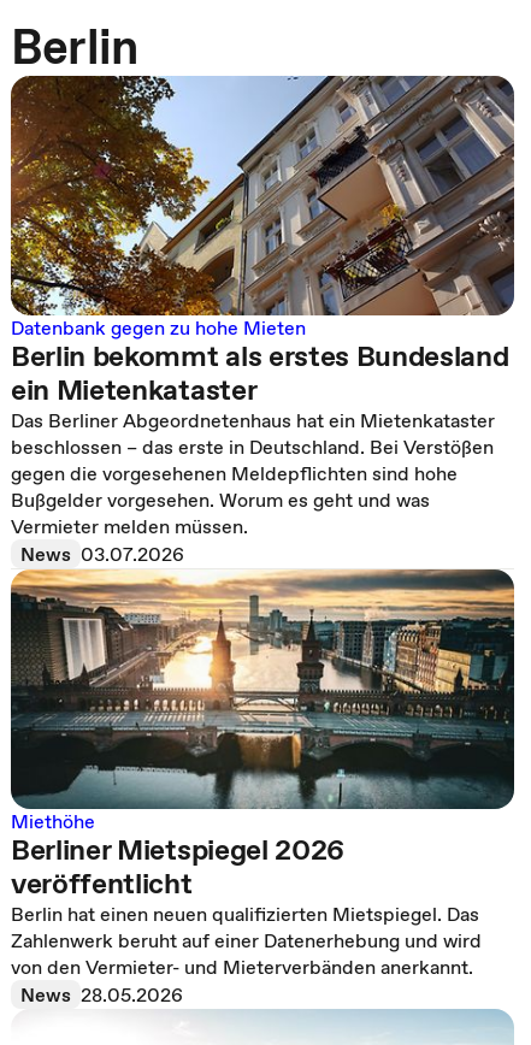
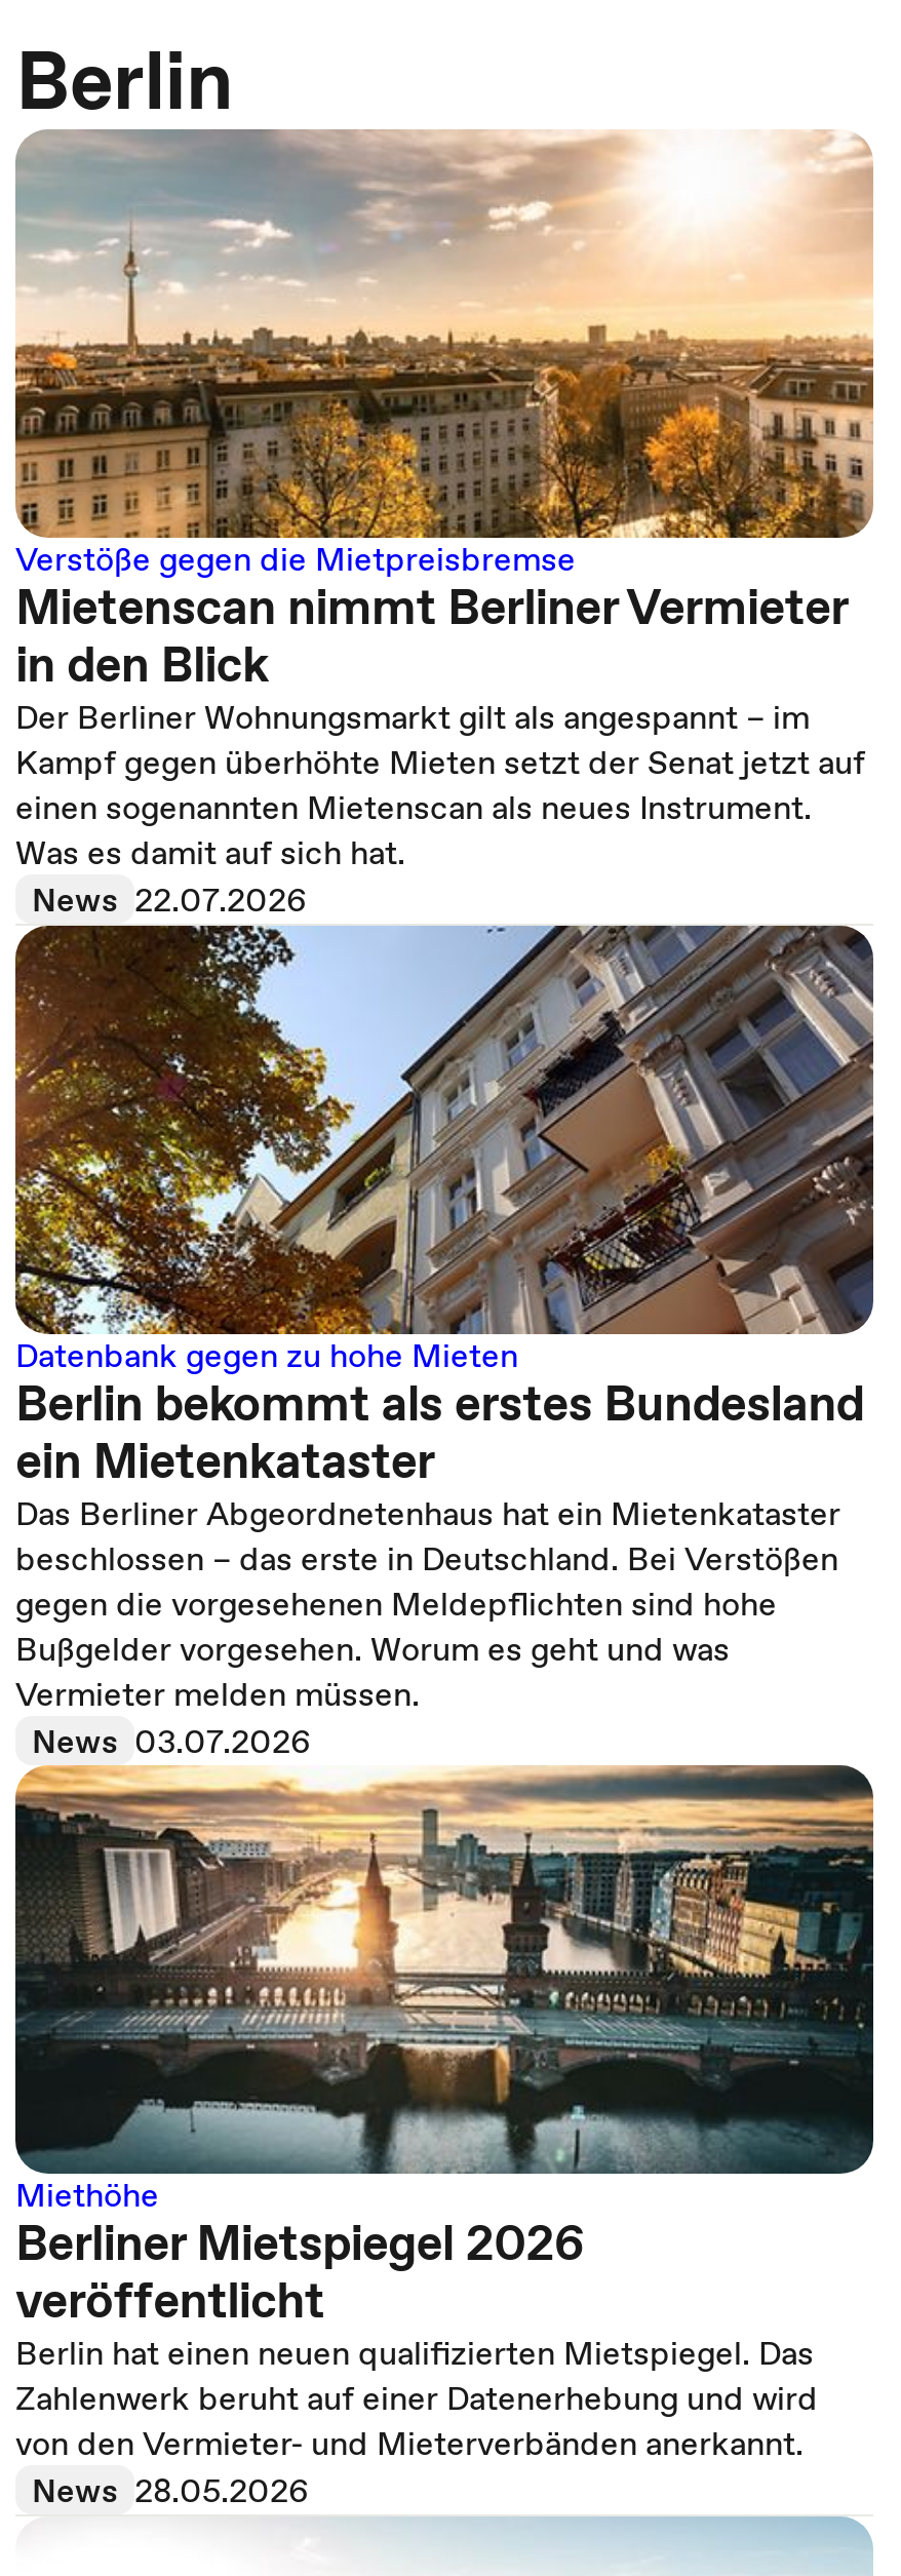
+ [image]
+ Verstöße gegen die Mietpreisbremse
+ Mietenscan nimmt Berliner Vermieter
+ in den Blick
+ Der Berliner Wohnungsmarkt gilt als angespannt – im
+ Kampf gegen überhöhte Mieten setzt der Senat jetzt auf
+ einen sogenannten Mietenscan als neues Instrument.
+ Was es damit auf sich hat.
+ News 22.07.2026
